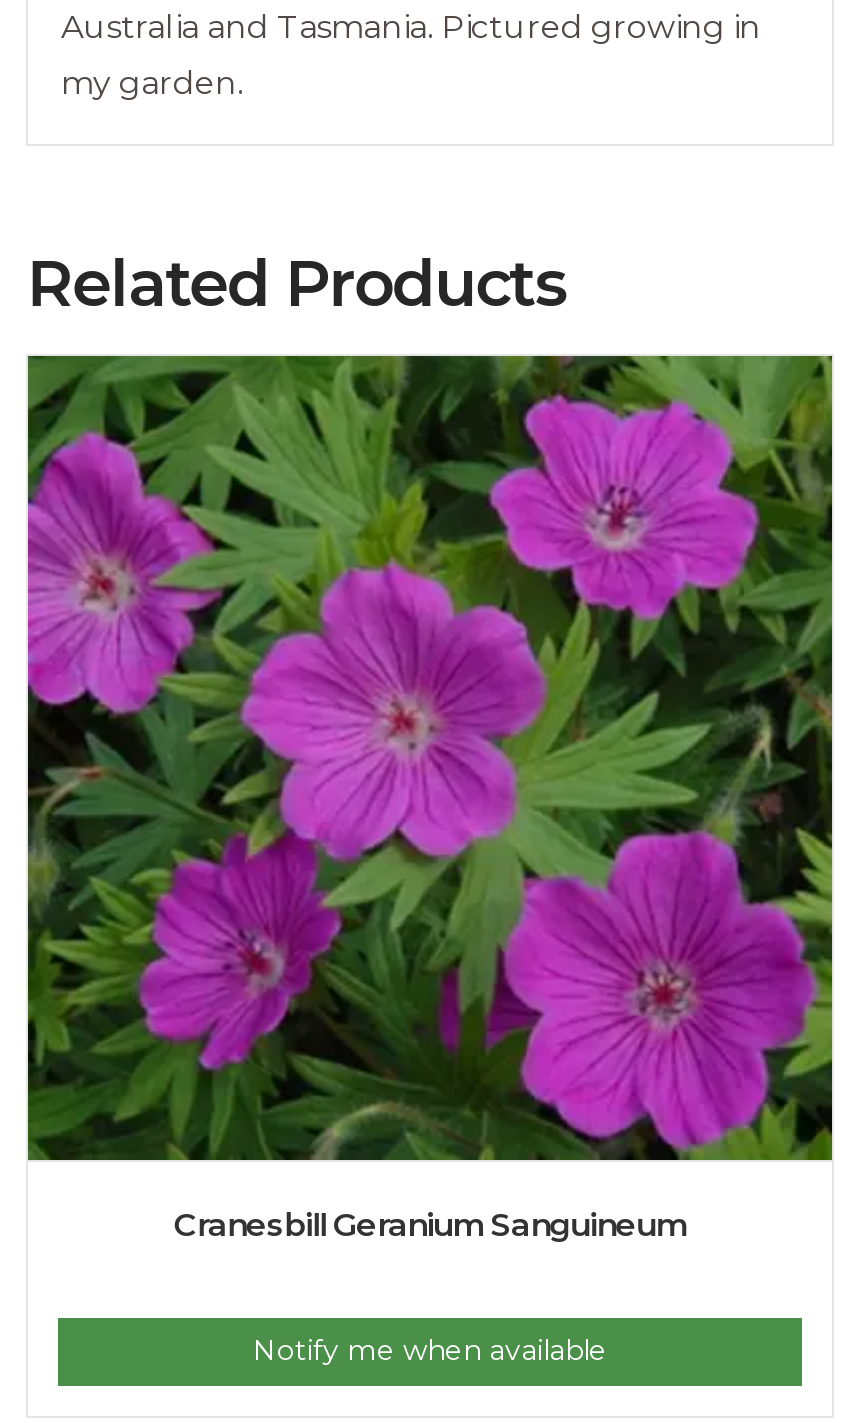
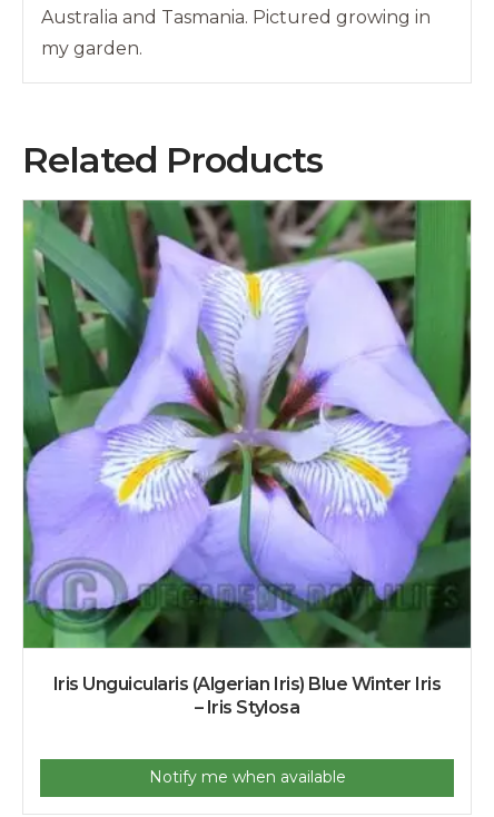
- [image]
- Cranesbill Geranium Sanguineum
+ [image]
+ Iris Unguicularis (Algerian Iris) Blue Winter Iris
+ – Iris Stylosa
